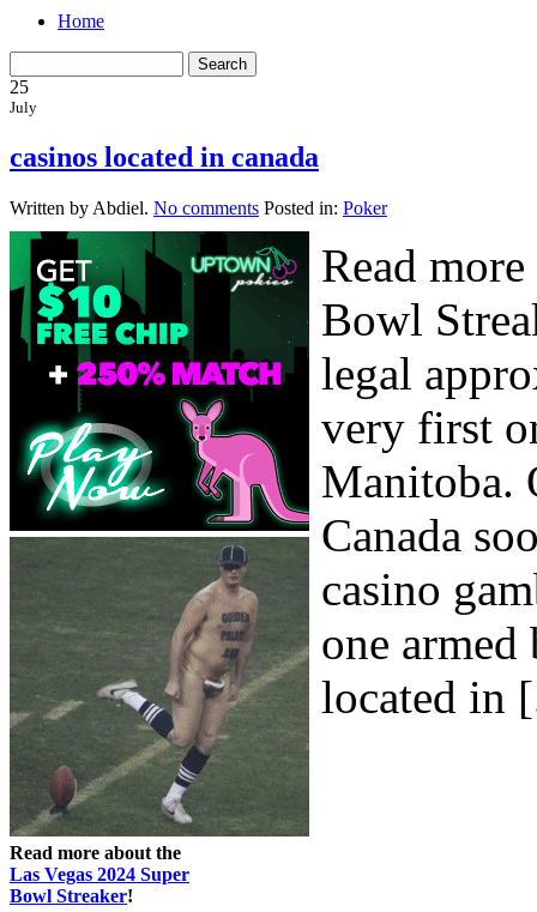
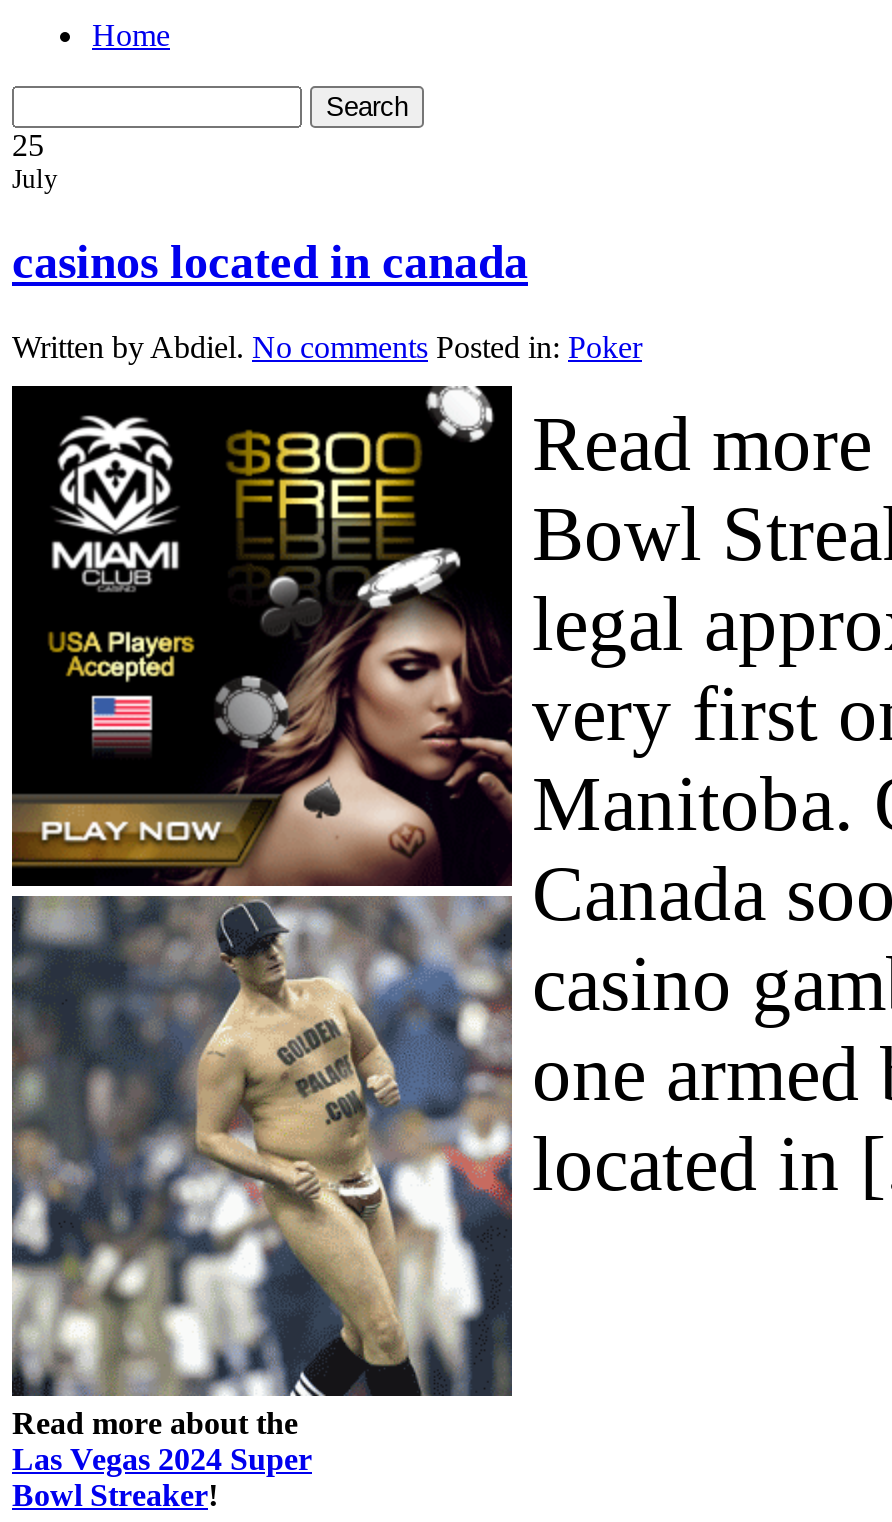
- [image]
+ [image]
